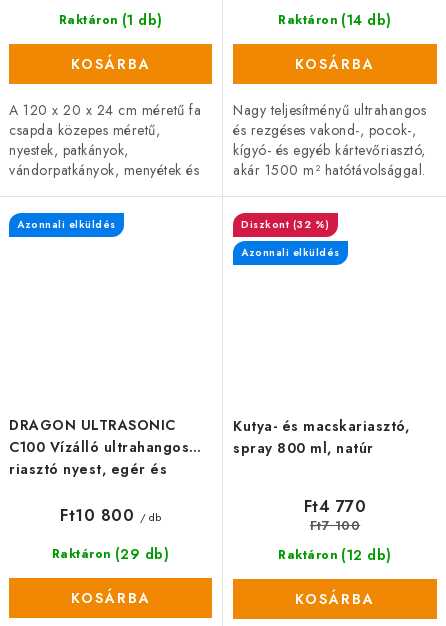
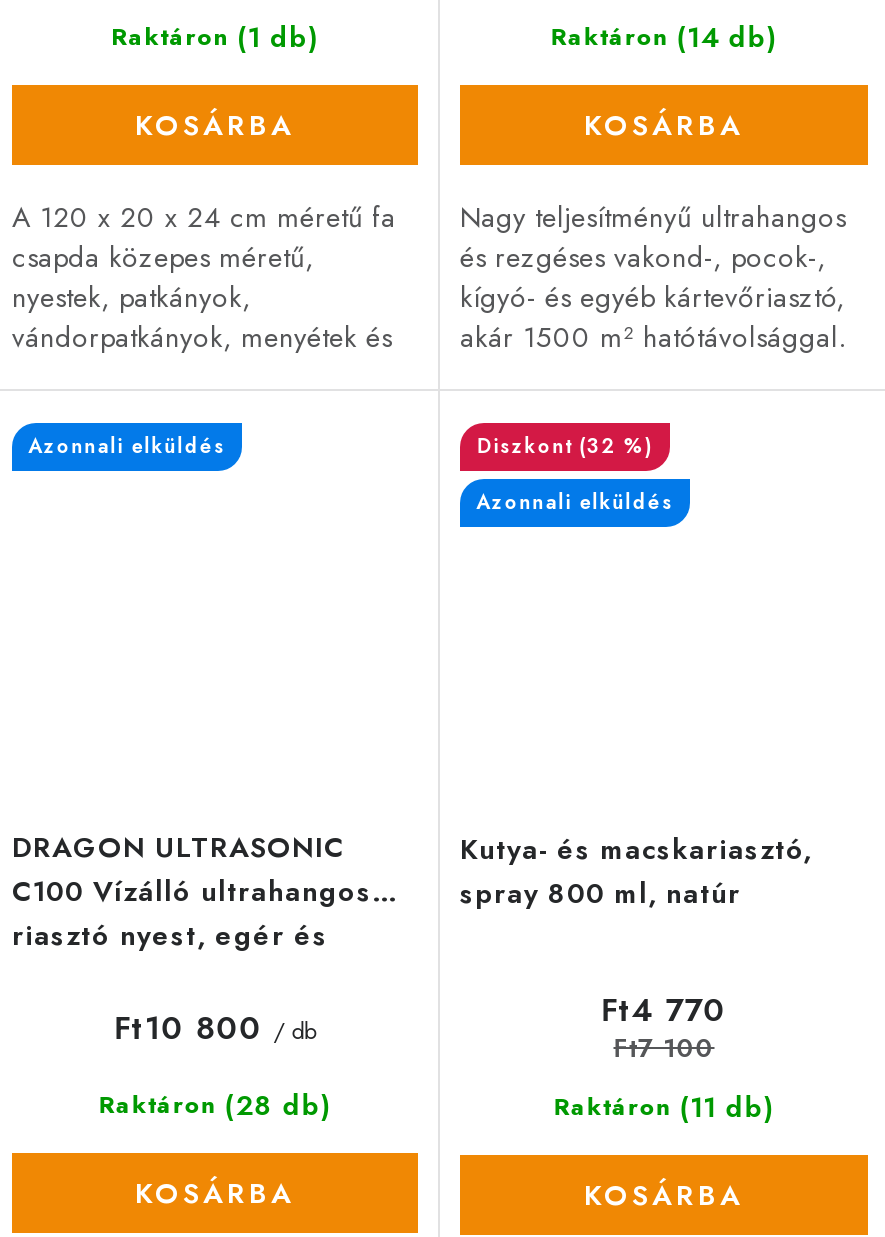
- Raktáron (29 db)
+ Raktáron (28 db)

- Raktáron (12 db)
+ Raktáron (11 db)
